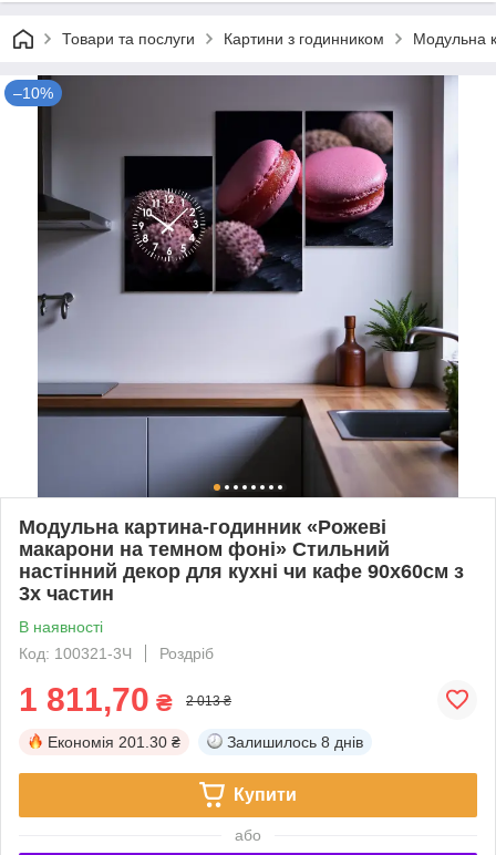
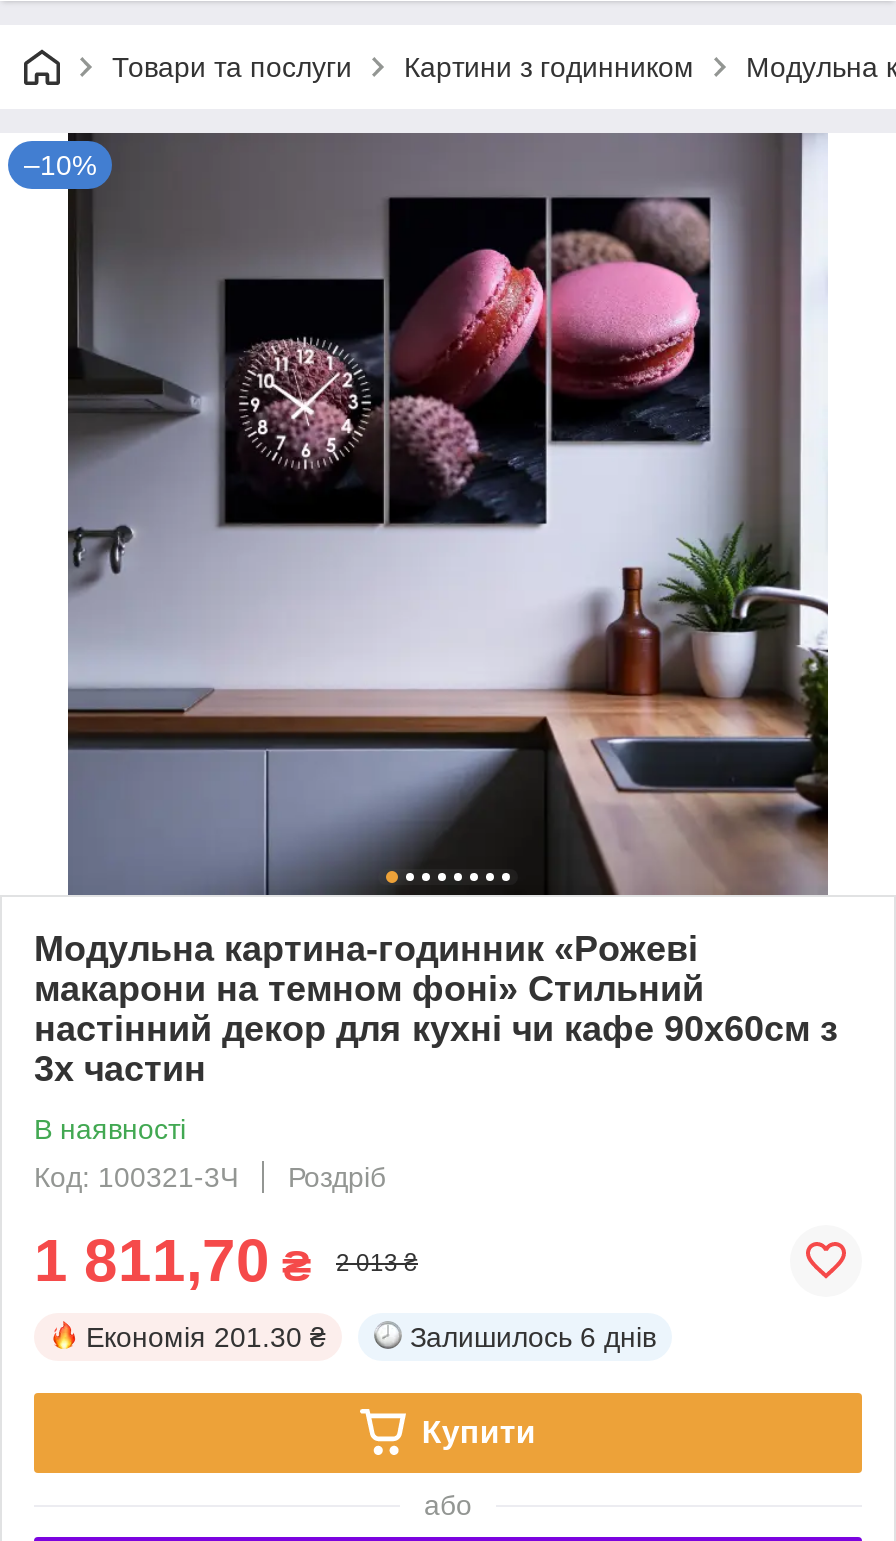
- Залишилось 8 днів
+ Залишилось 6 днів
